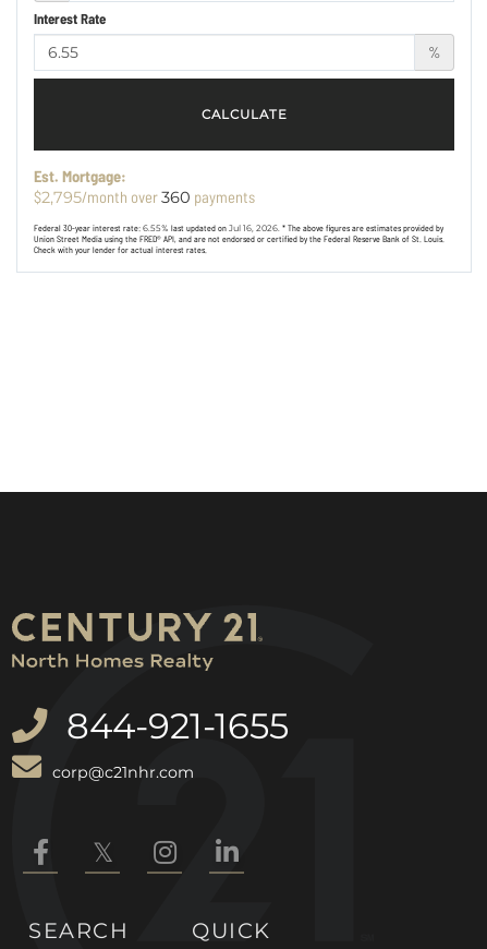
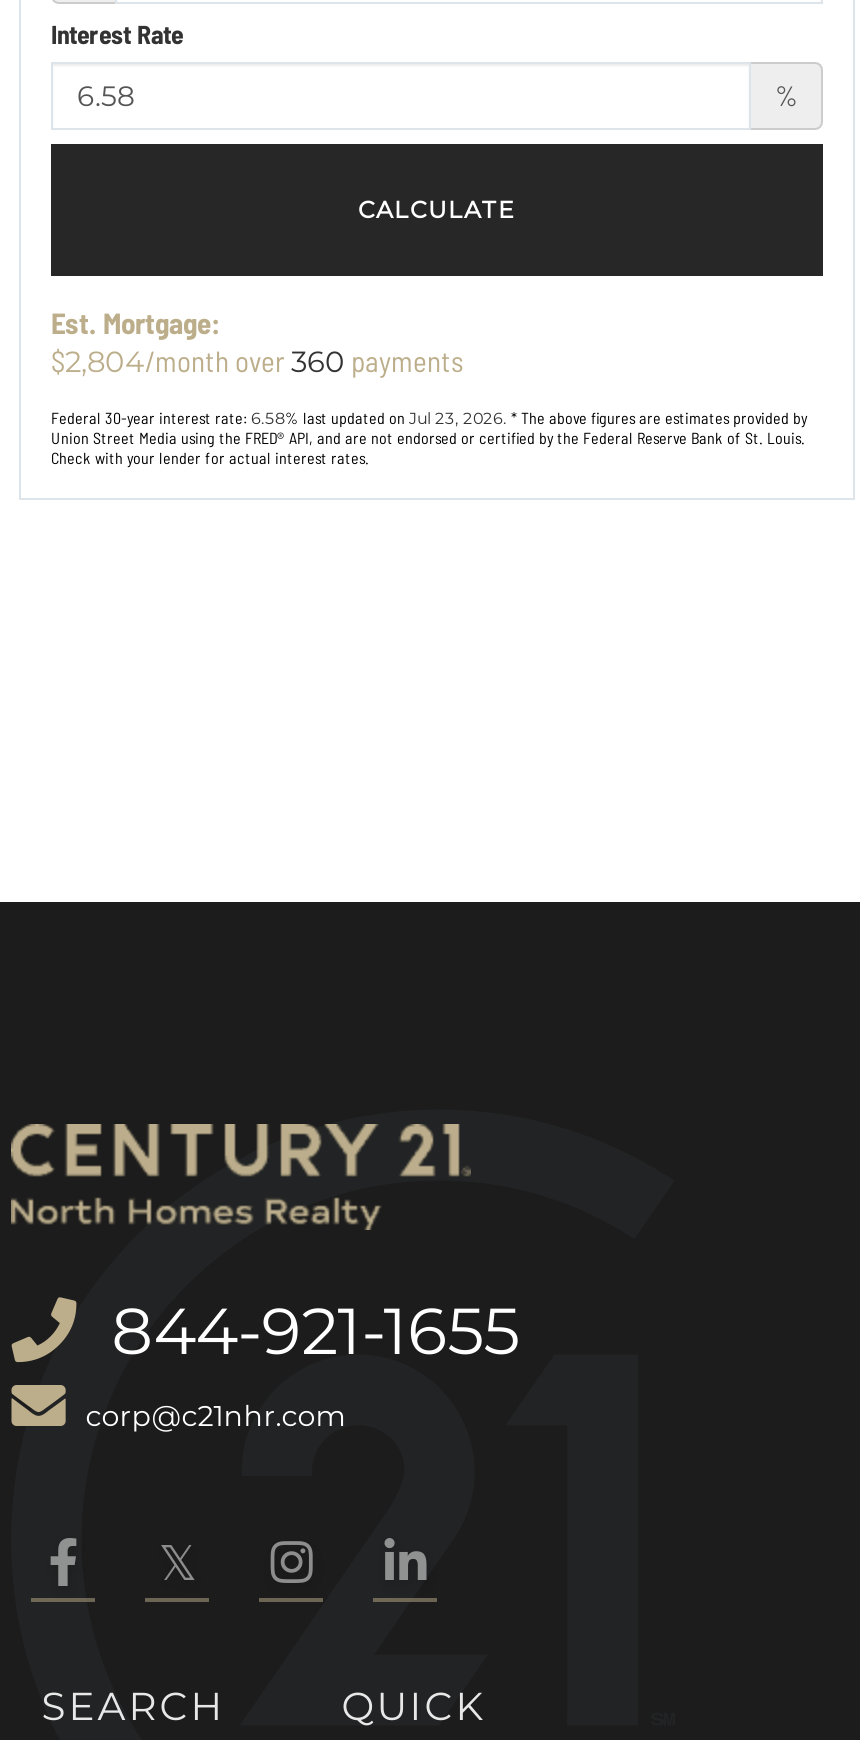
- $2,795/month over 360 payments
+ $2,804/month over 360 payments

- Federal 30-year interest rate: 6.55% last updated on Jul 16, 2026. * The above figures are estimates provided by
+ Federal 30-year interest rate: 6.58% last updated on Jul 23, 2026. * The above figures are estimates provided by
